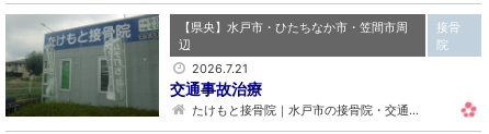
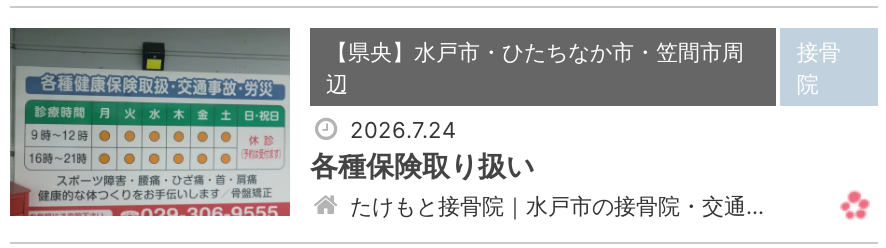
- [image]
- 2026.7.21
- 交通事故治療
+ [image]
+ 2026.7.24
+ 各種保険取り扱い
